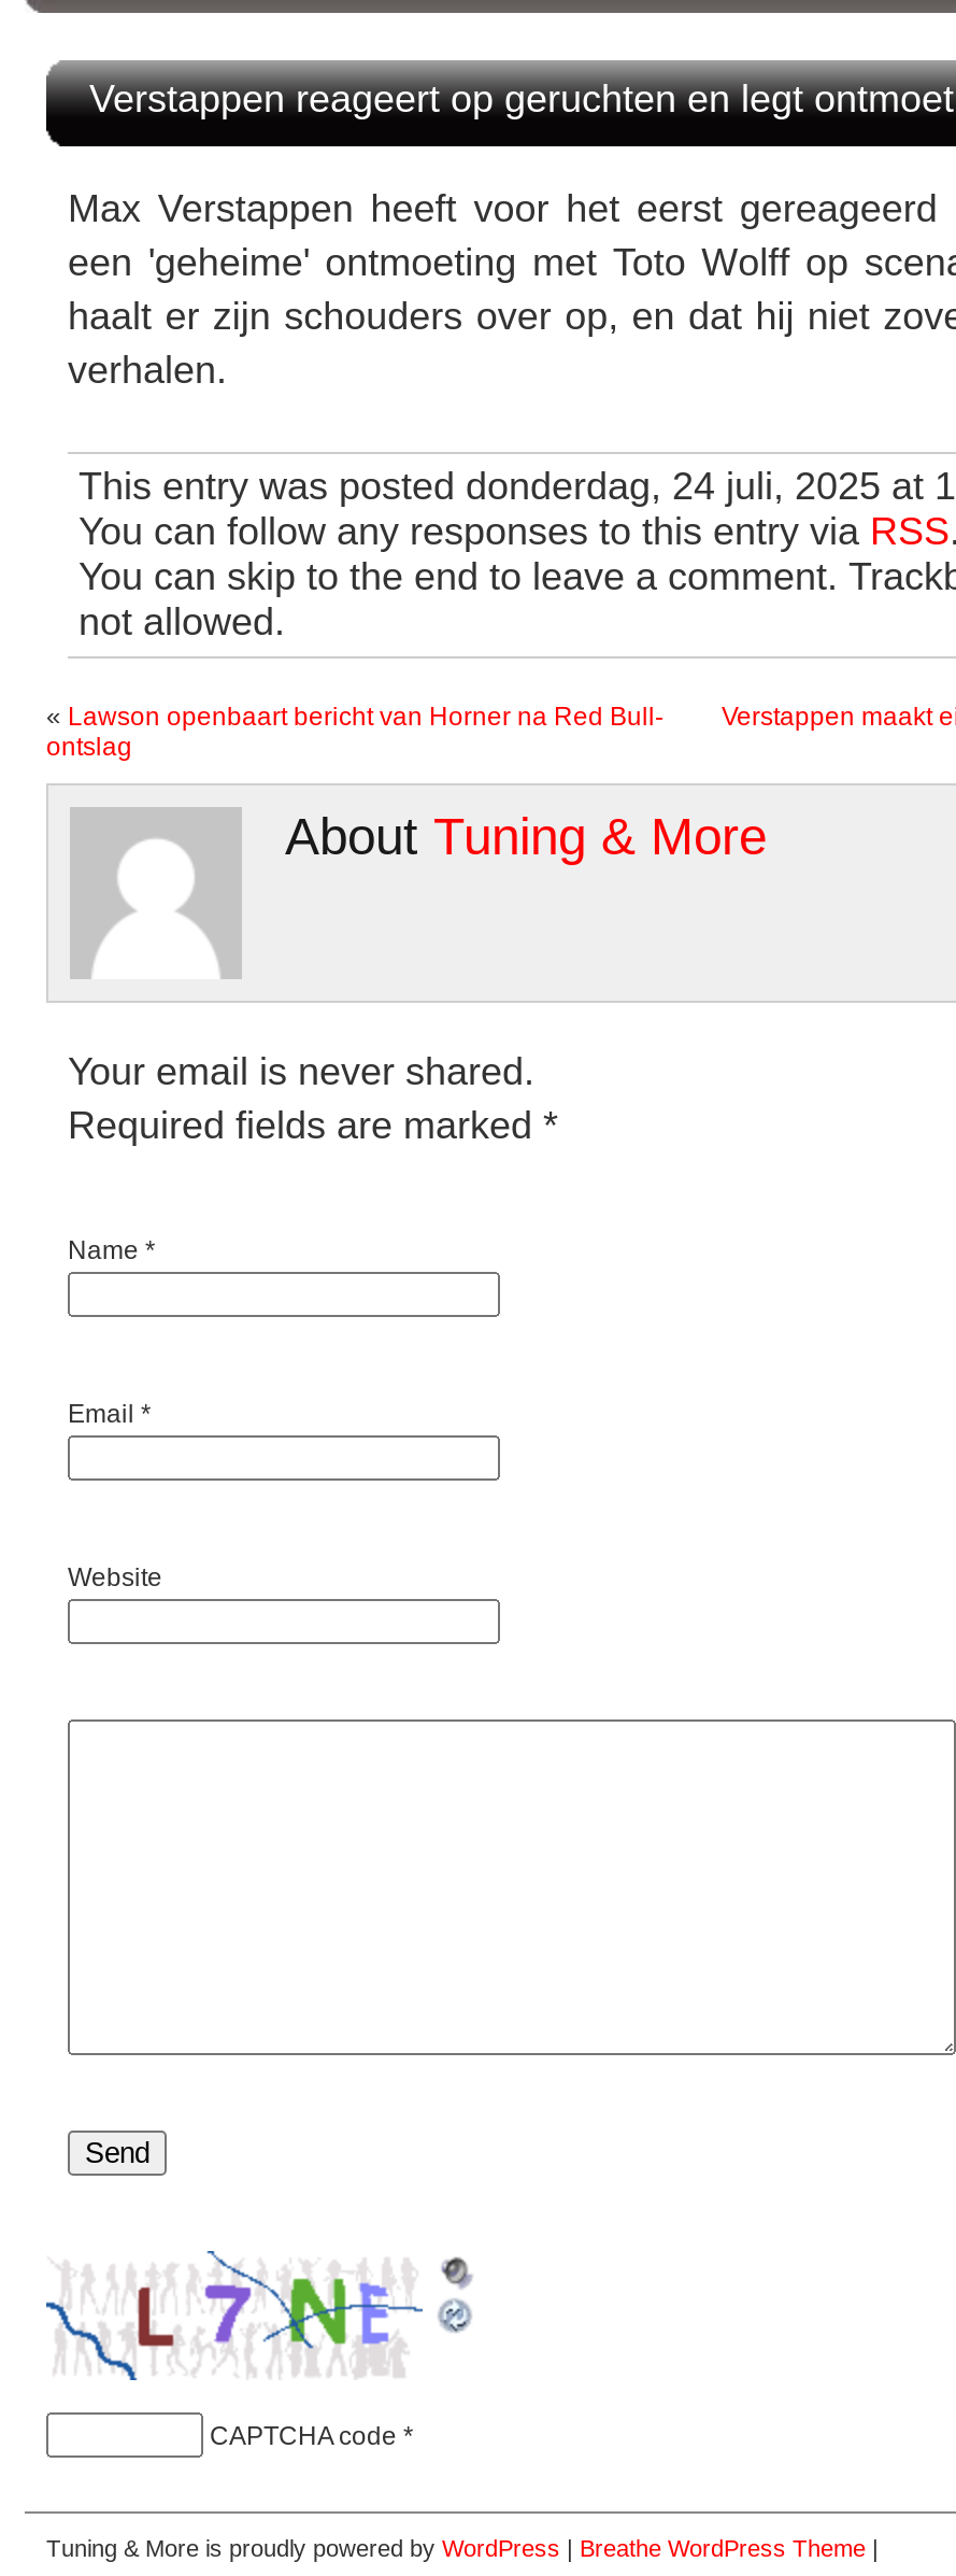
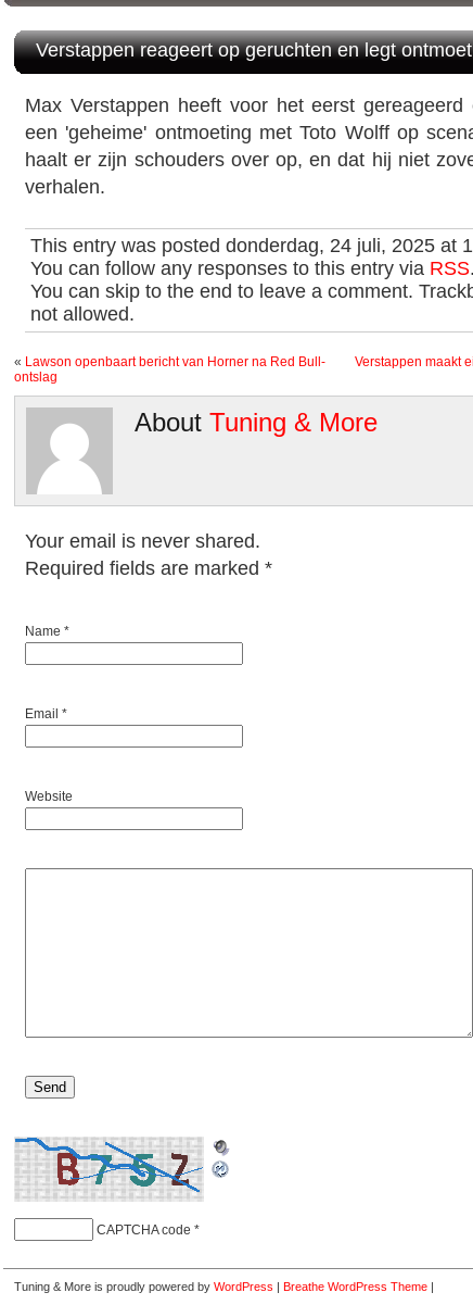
- [image]
+ [image]
